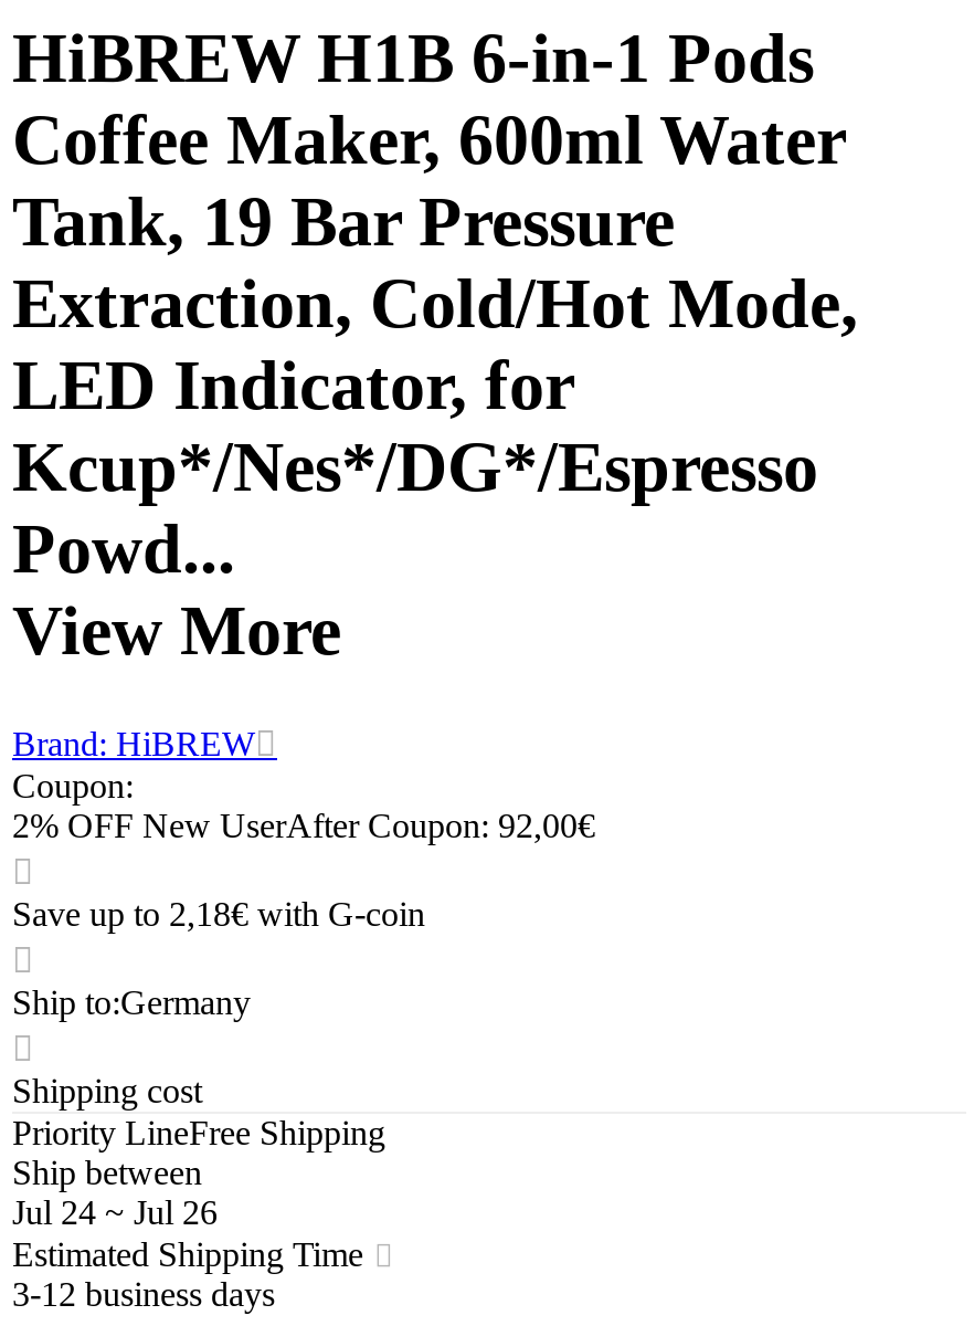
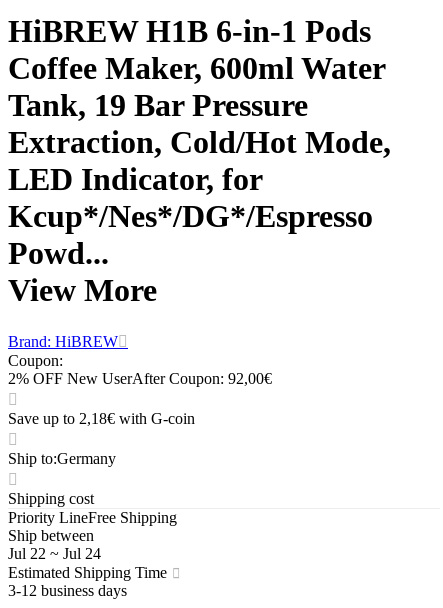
- Jul 24 ~ Jul 26
+ Jul 22 ~ Jul 24
